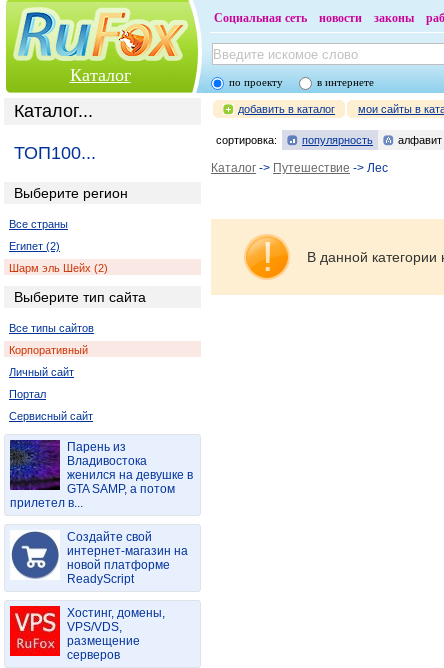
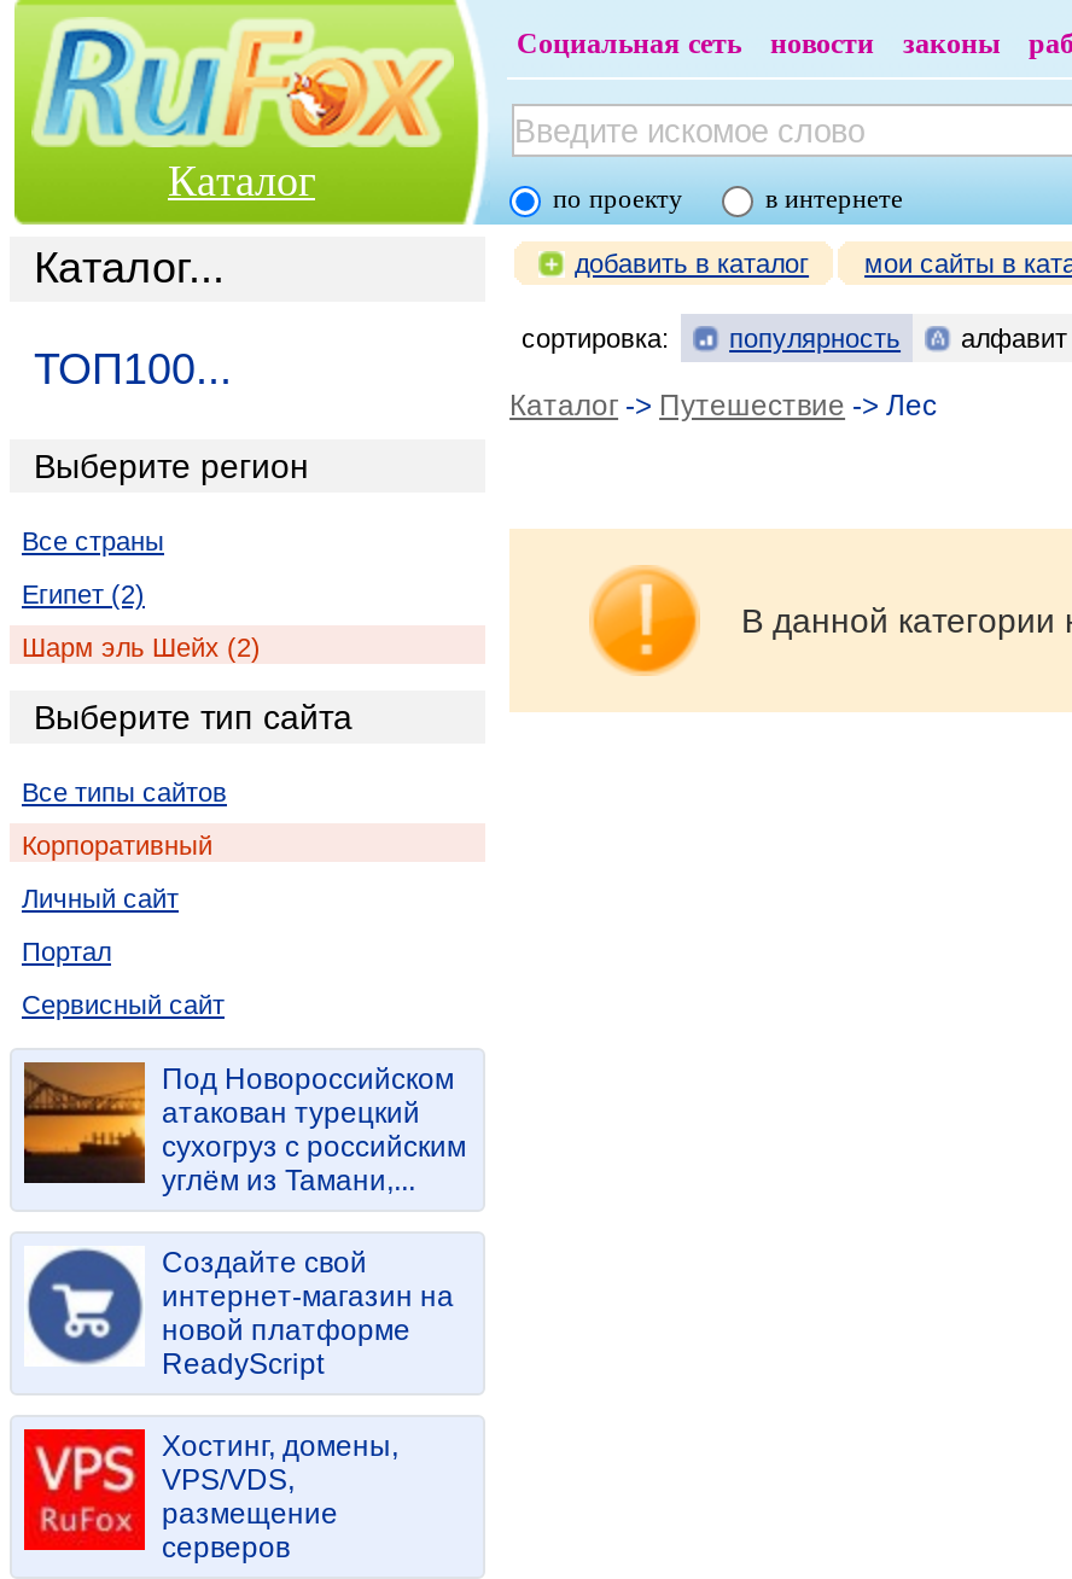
- [image]
- Парень из
- Владивостока
- женился на девушке в
- GTA SAMP, а потом
- прилетел в...
+ [image]
+ Под Новороссийском
+ атакован турецкий
+ сухогруз с российским
+ углём из Тамани,...
